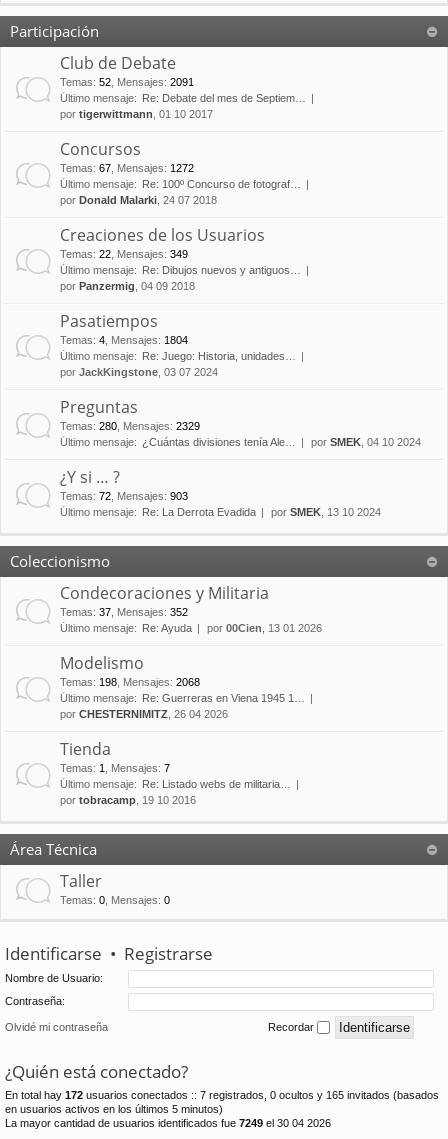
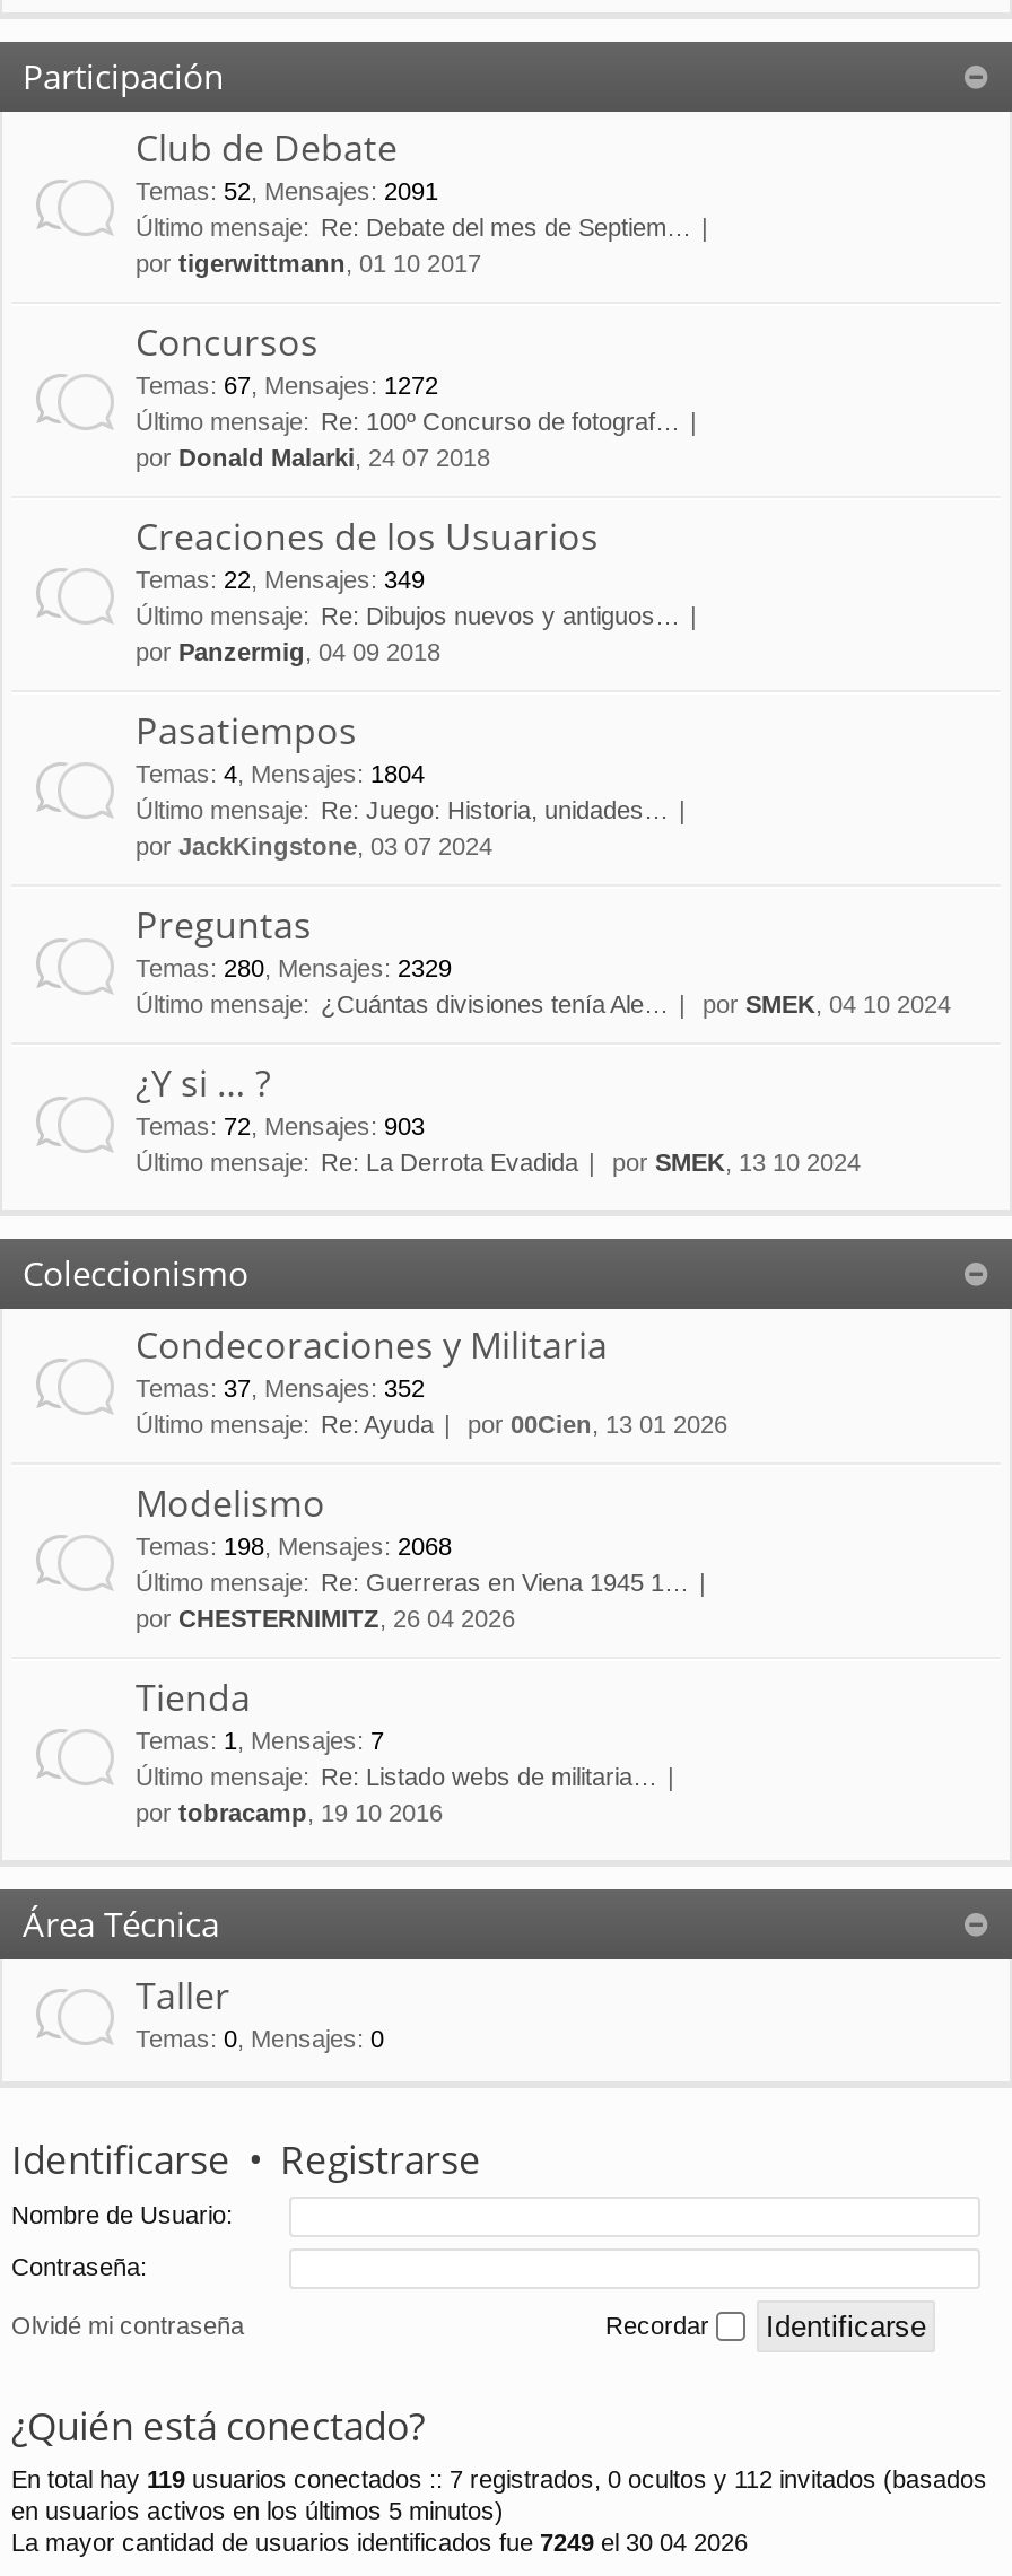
- En total hay 172 usuarios conectados :: 7 registrados, 0 ocultos y 165 invitados (basados
+ En total hay 119 usuarios conectados :: 7 registrados, 0 ocultos y 112 invitados (basados
